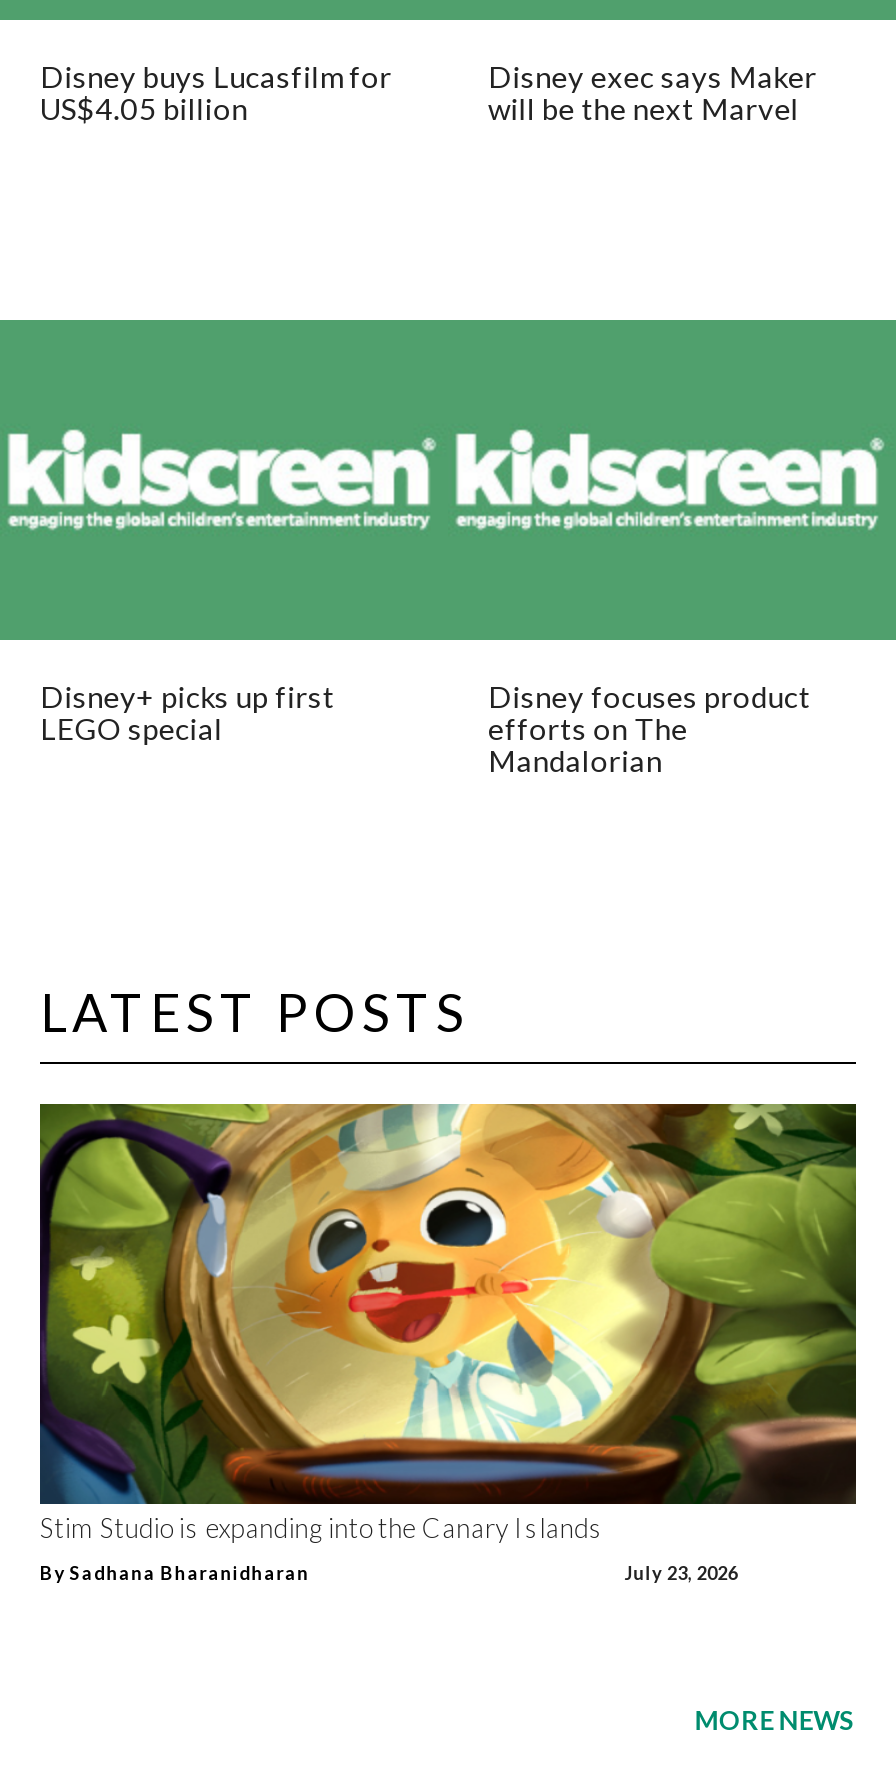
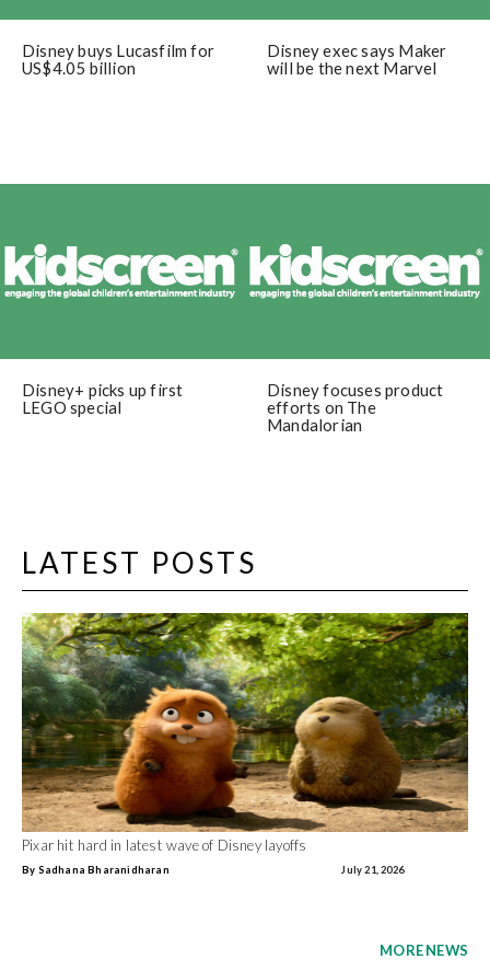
- [image]
- Stim Studio is expanding into the Canary Islands
+ [image]
+ Pixar hit hard in latest wave of Disney layoffs

- July 23, 2026
+ July 21, 2026
